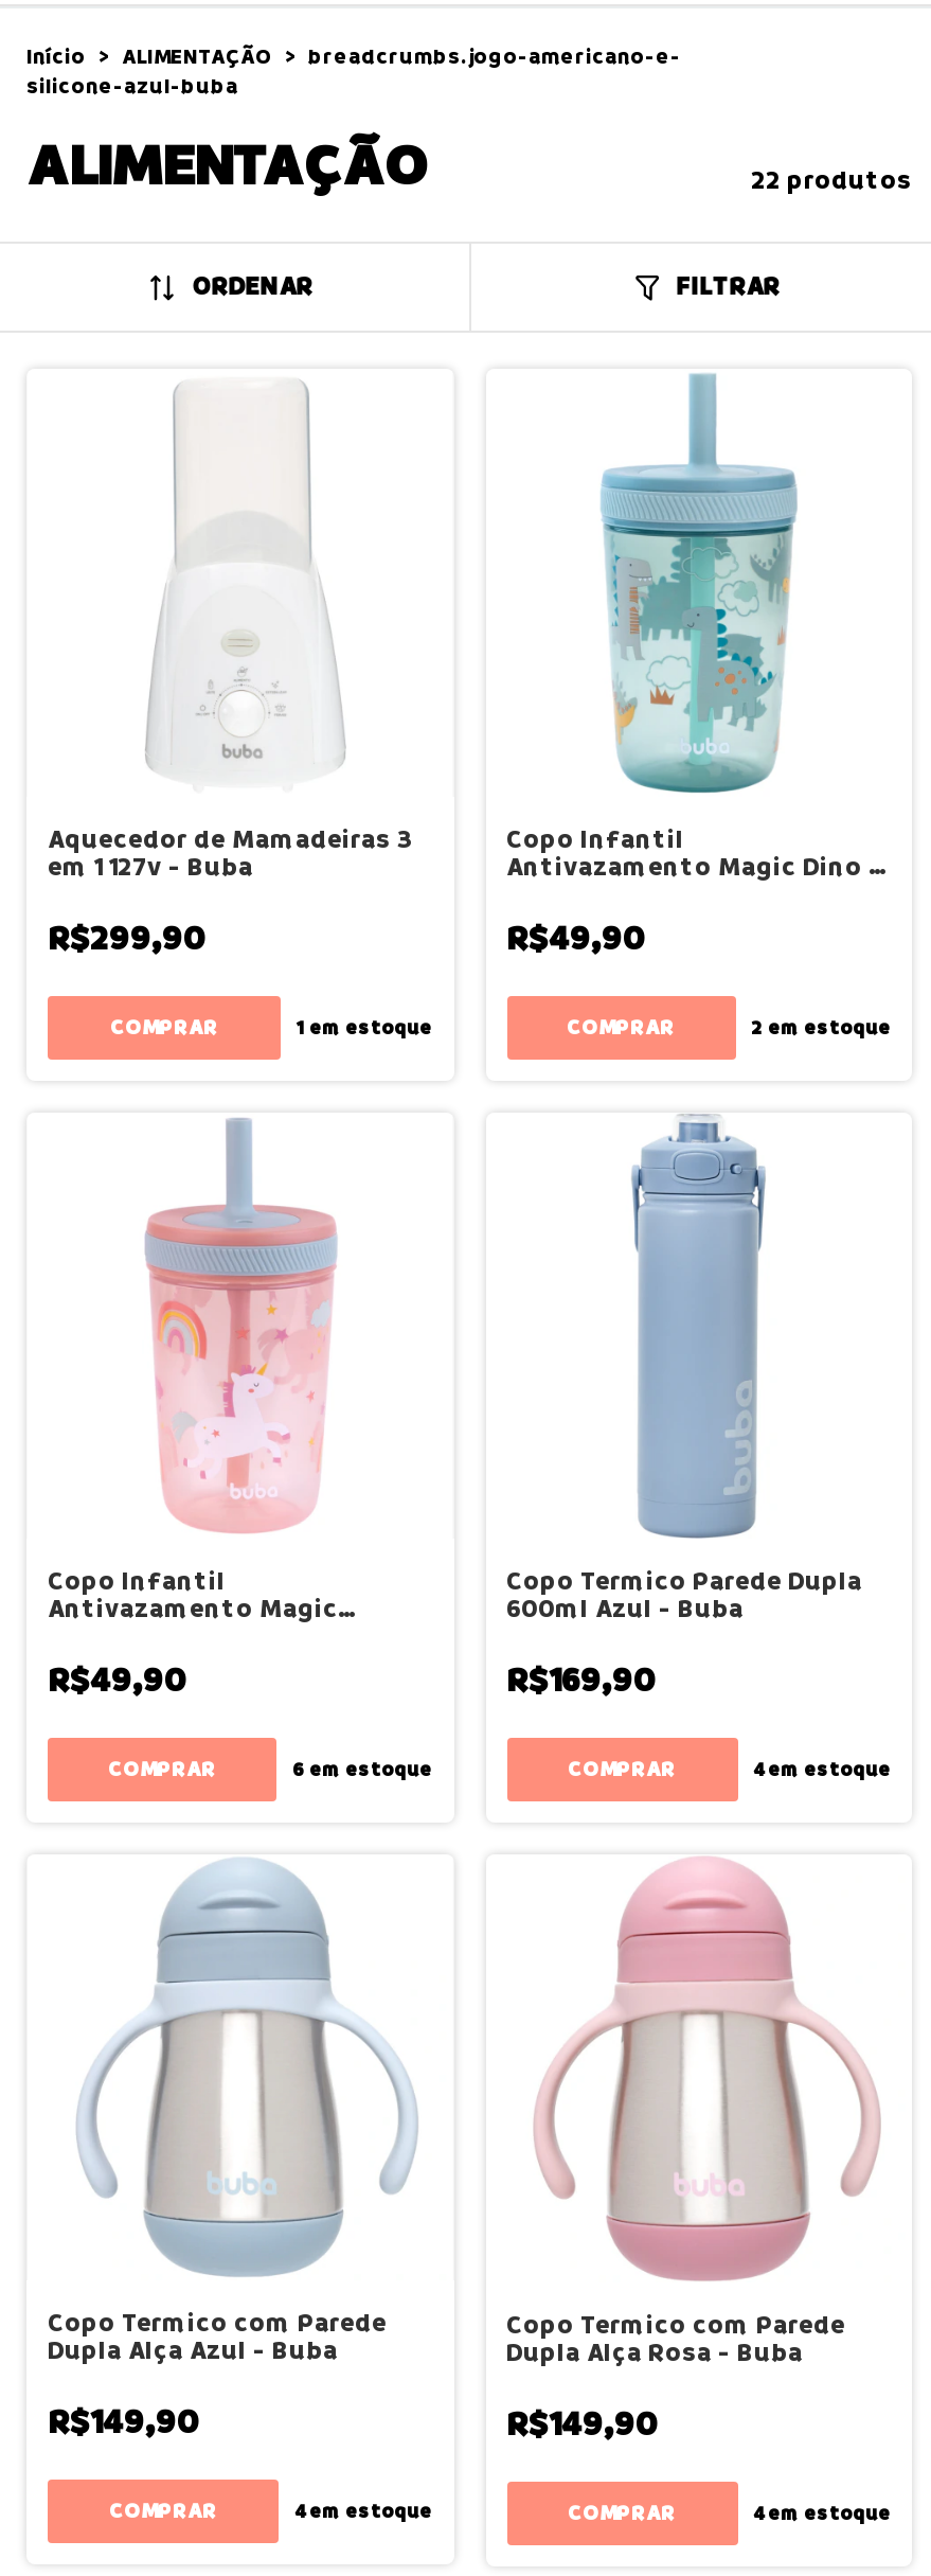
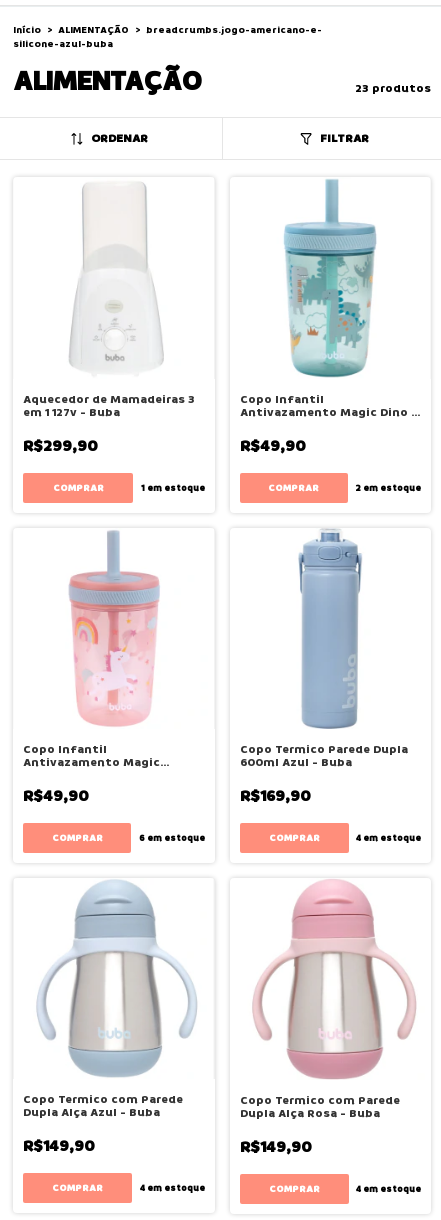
- 22 produtos
+ 23 produtos
